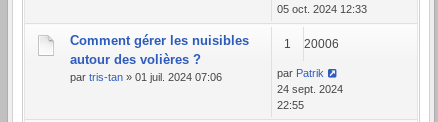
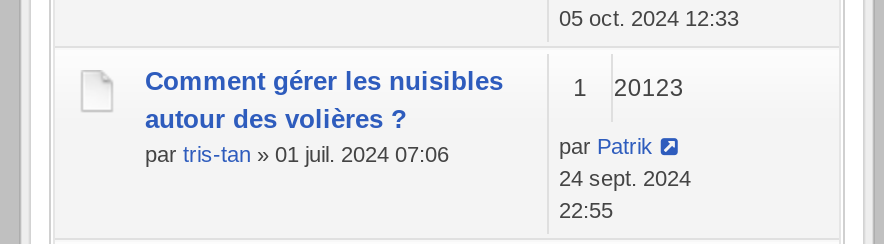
- 1 20006
+ 1 20123
